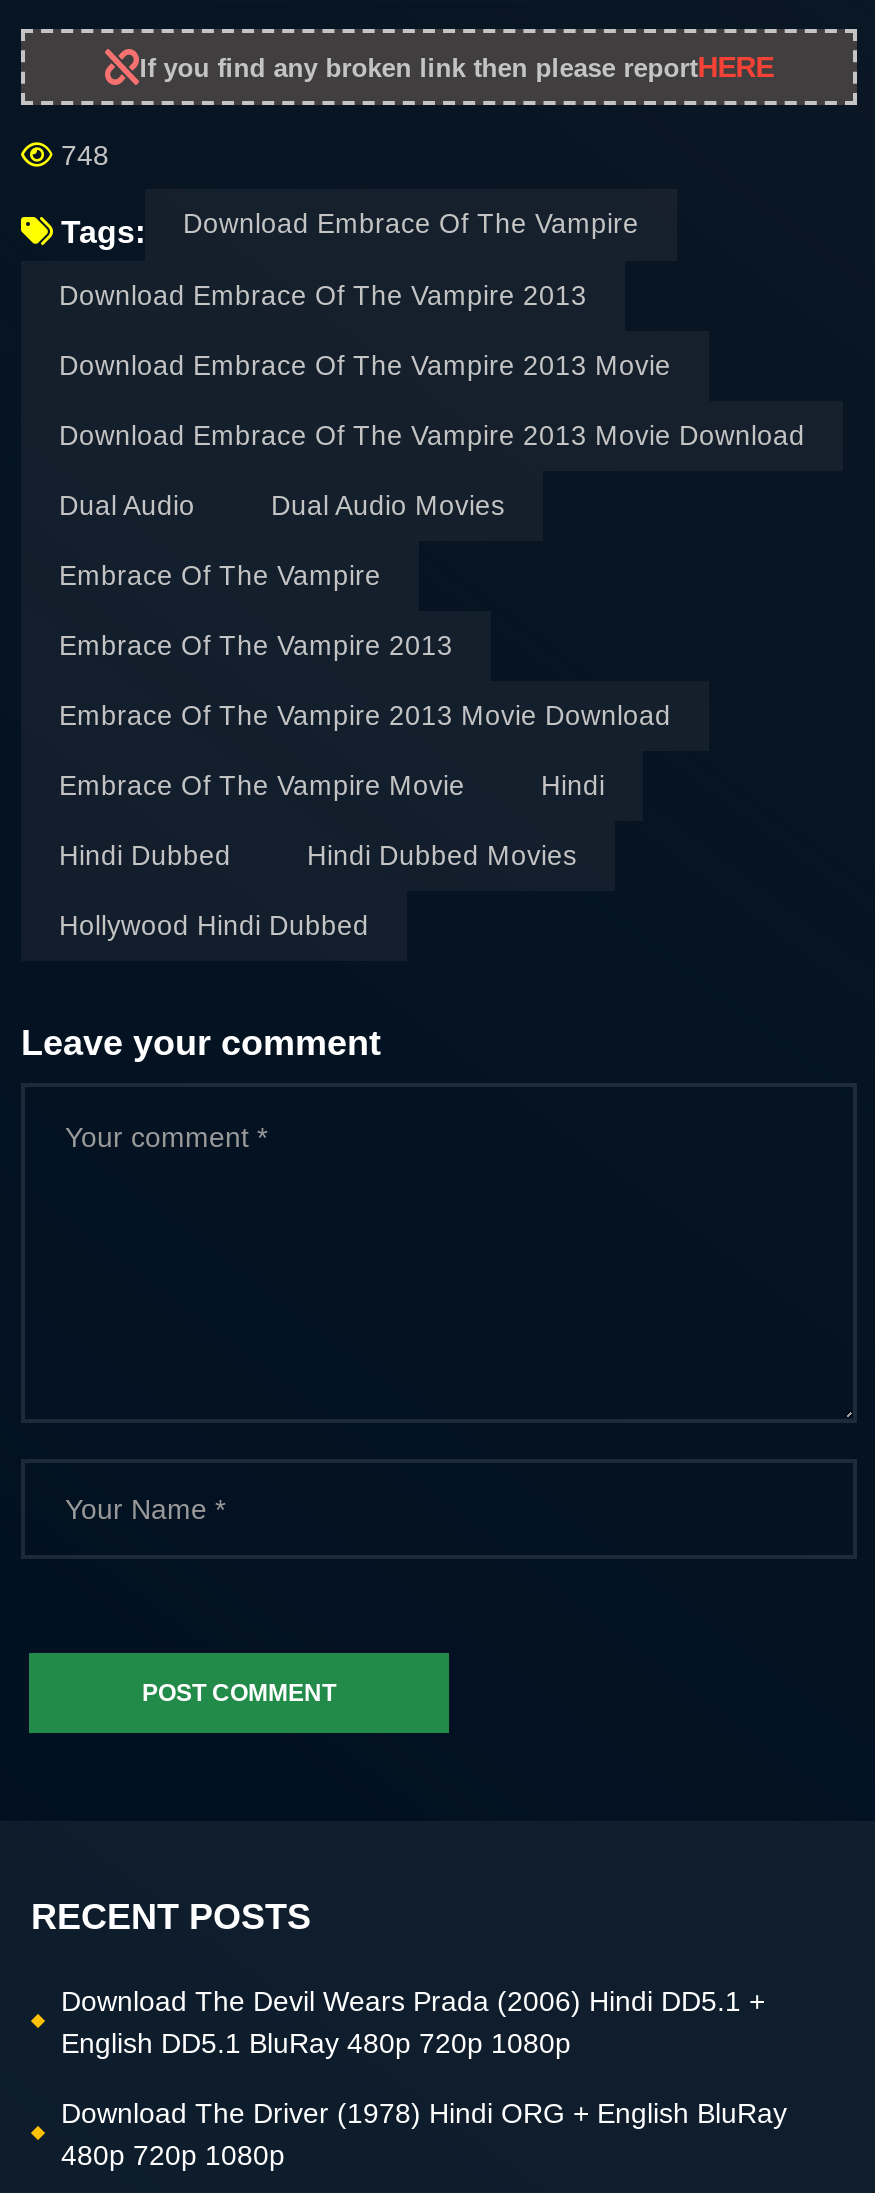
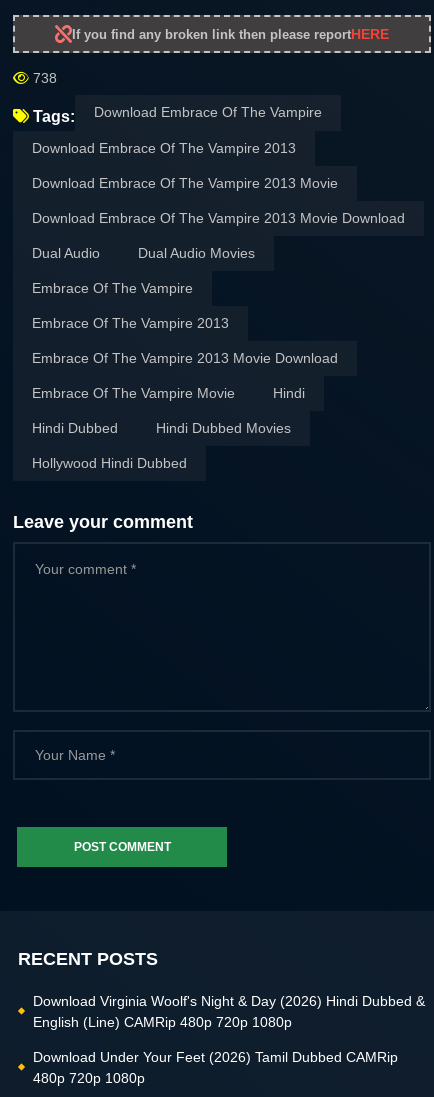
- 748
+ 738

- Download The Devil Wears Prada (2006) Hindi DD5.1 +
- English DD5.1 BluRay 480p 720p 1080p
+ Download Virginia Woolf's Night & Day (2026) Hindi Dubbed &
+ English (Line) CAMRip 480p 720p 1080p

- Download The Driver (1978) Hindi ORG + English BluRay
+ Download Under Your Feet (2026) Tamil Dubbed CAMRip
